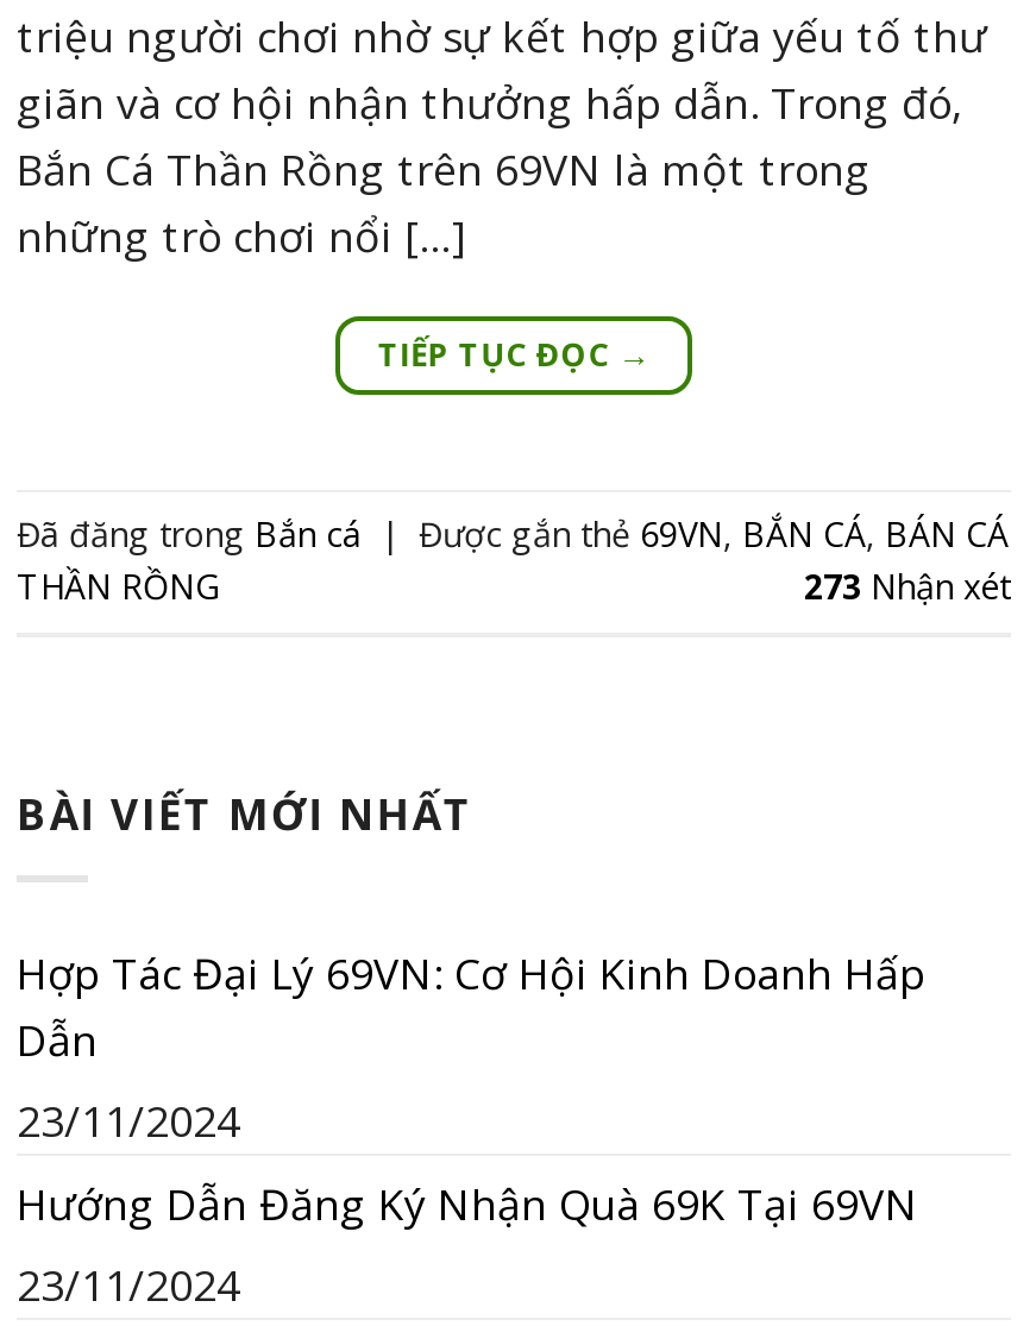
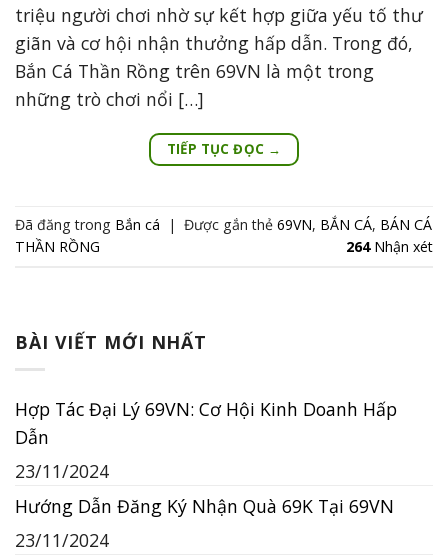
- 273 Nhận xét
+ 264 Nhận xét
